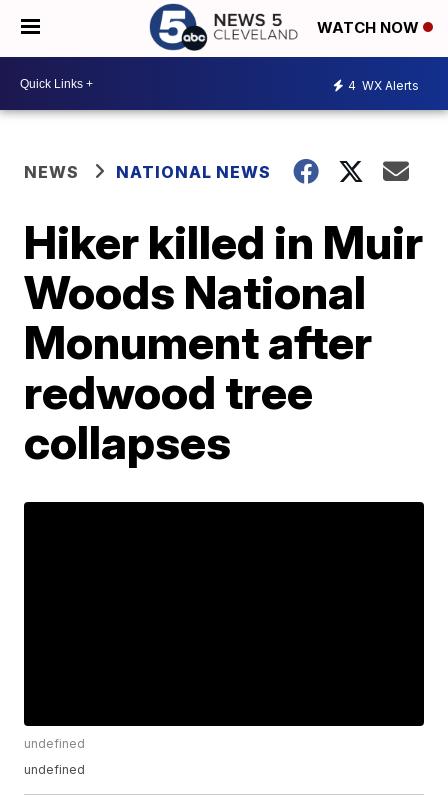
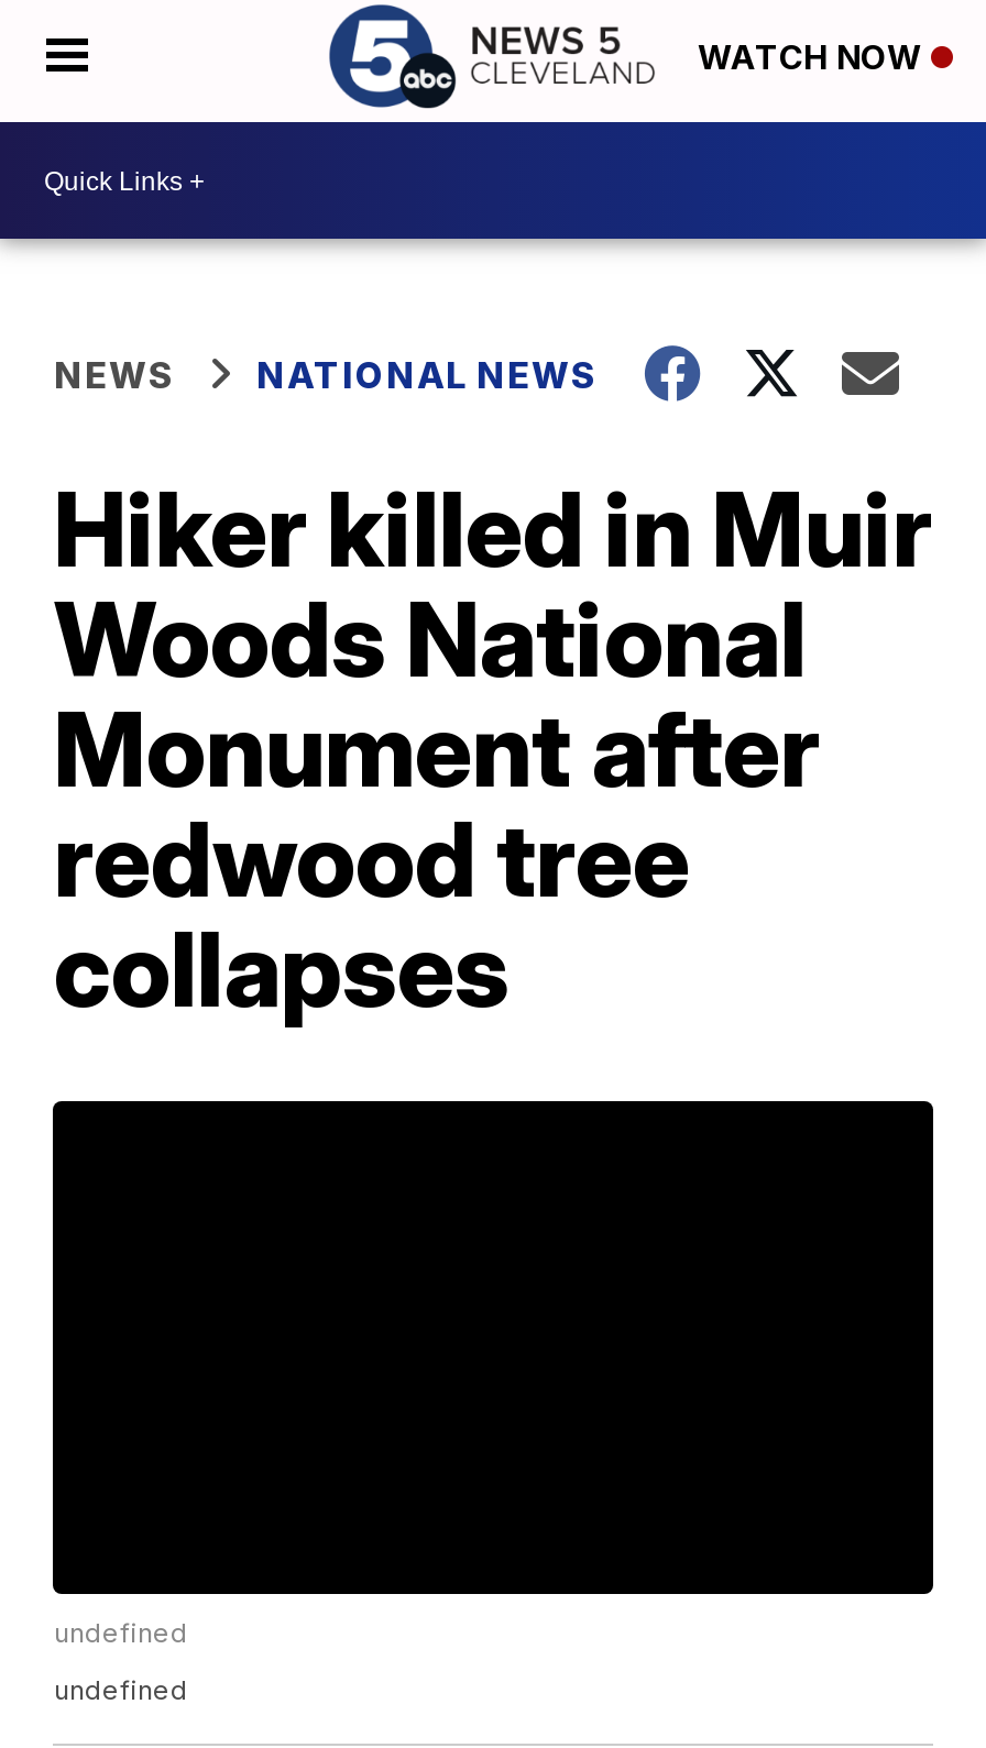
- 4 WX Alerts
